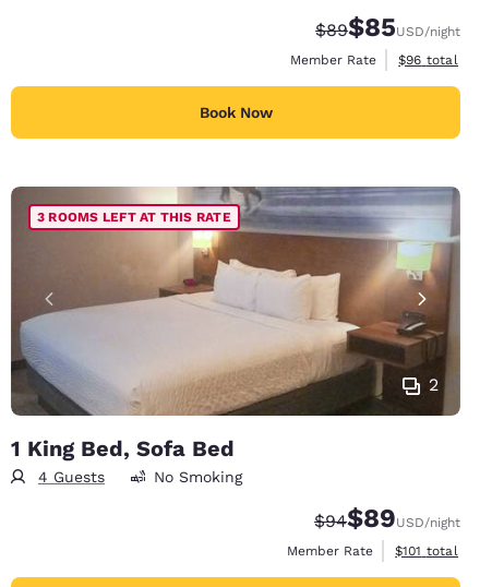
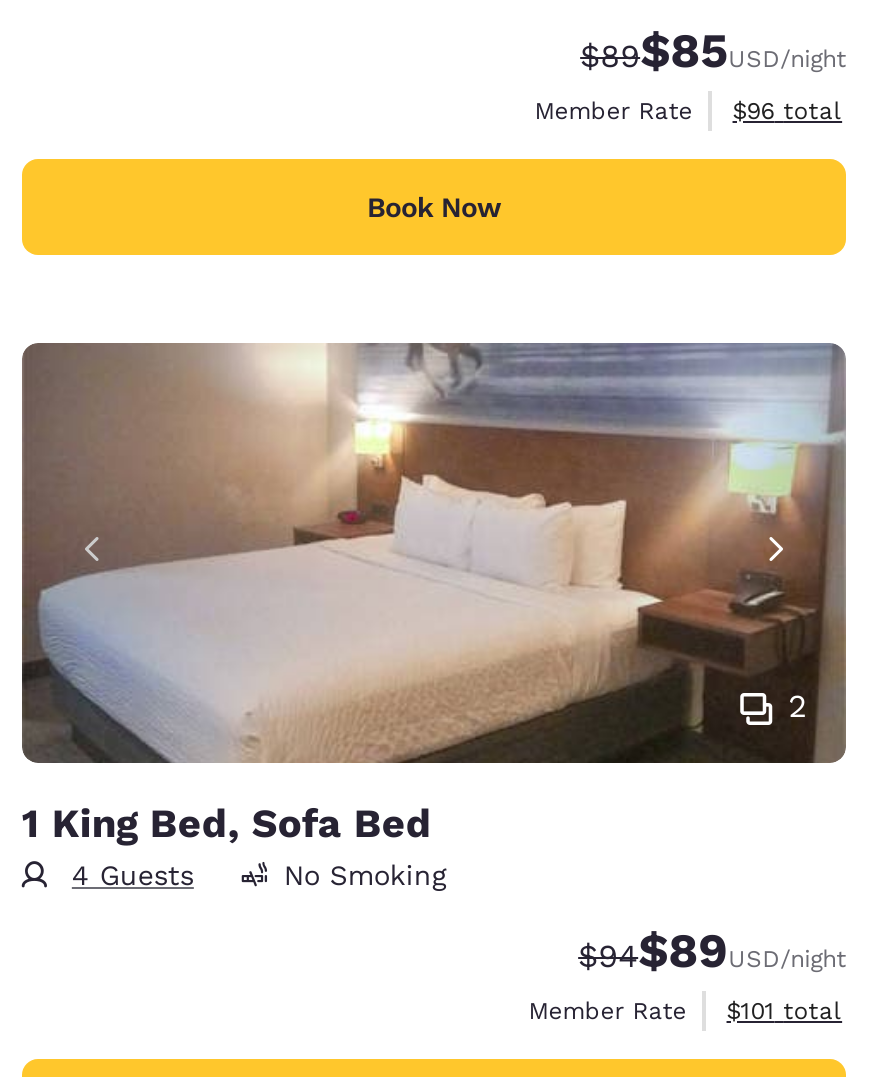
- 3 ROOMS LEFT AT THIS RATE
